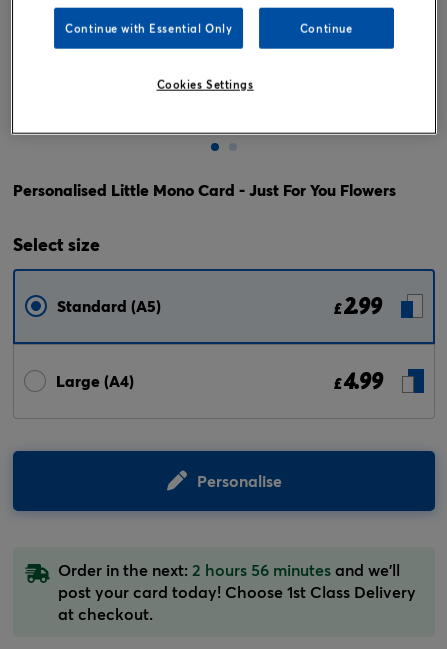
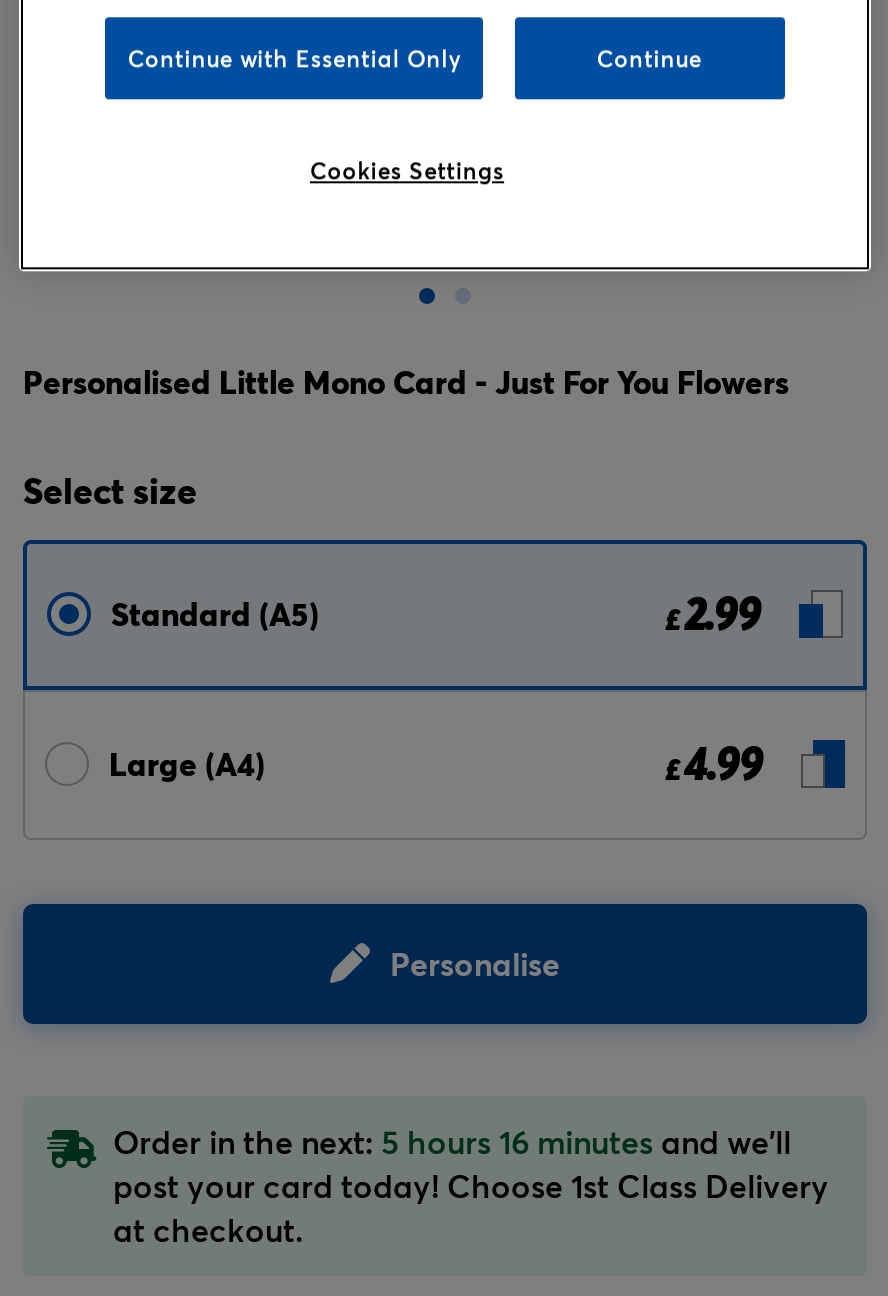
- Order in the next: 2 hours 56 minutes and we'll
+ Order in the next: 5 hours 16 minutes and we'll
